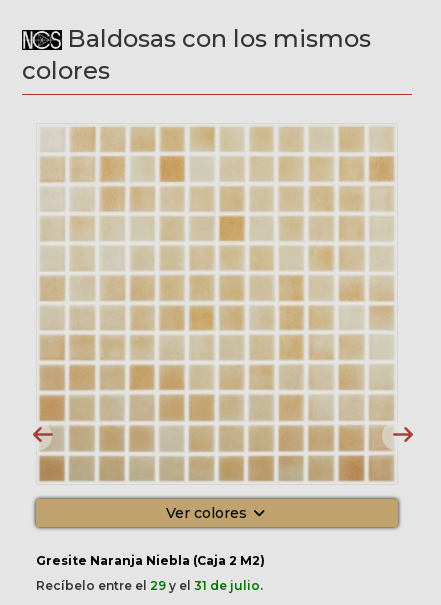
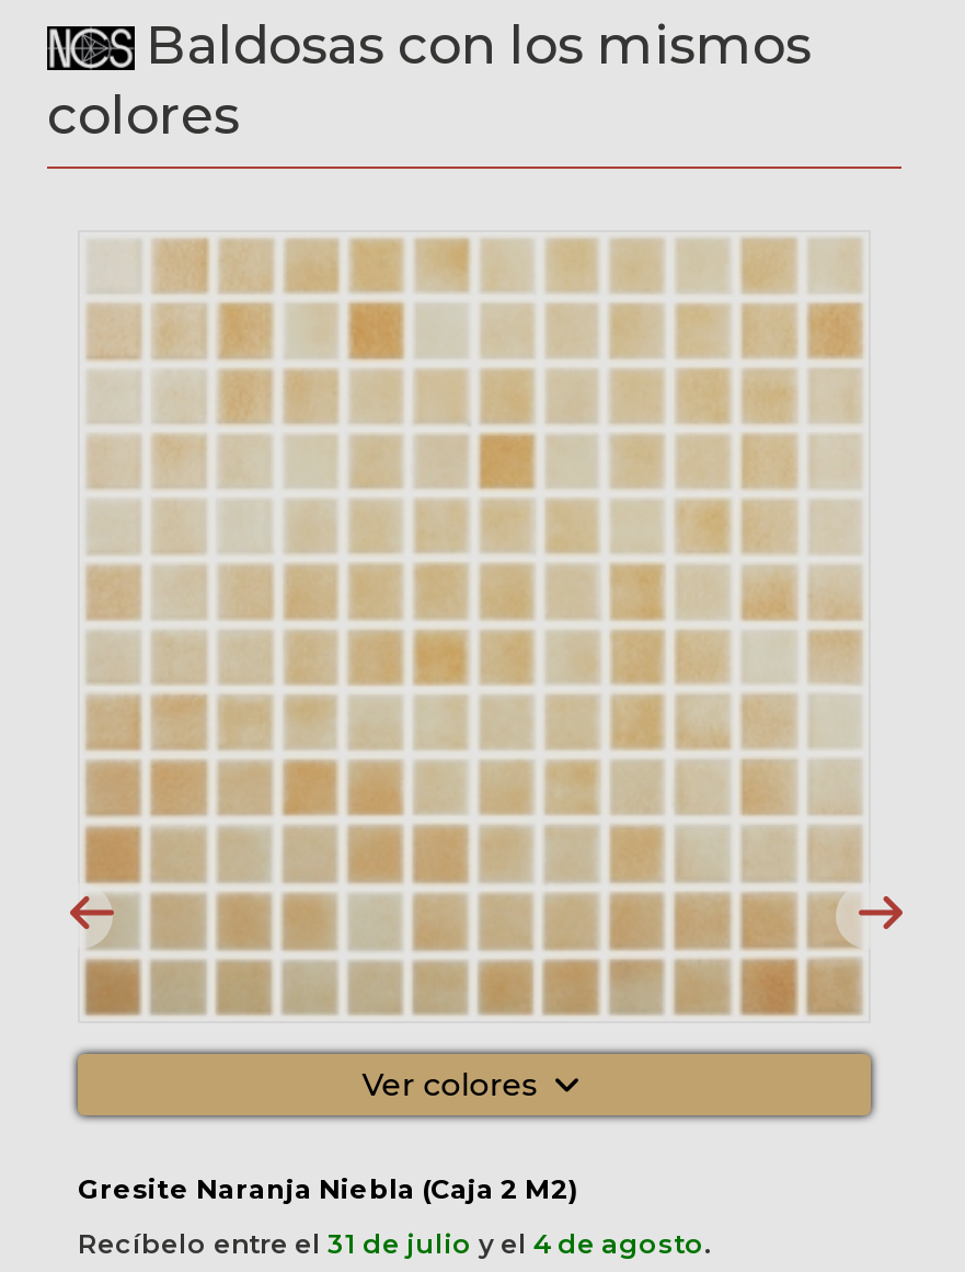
- Recíbelo entre el 29 y el 31 de julio.
+ Recíbelo entre el 31 de julio y el 4 de agosto.
